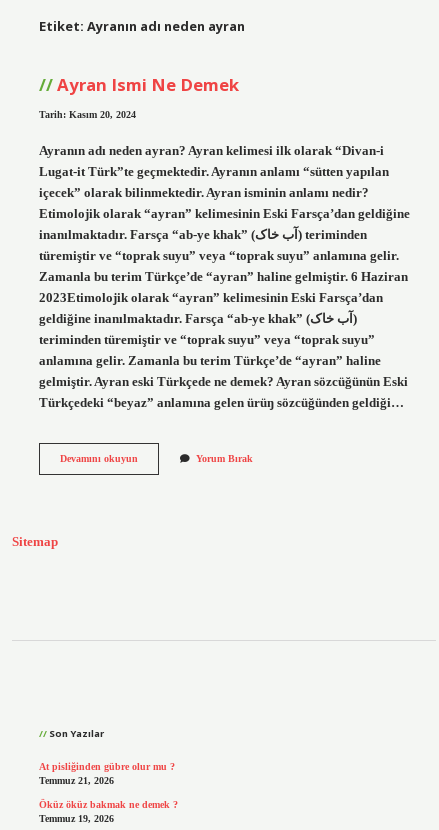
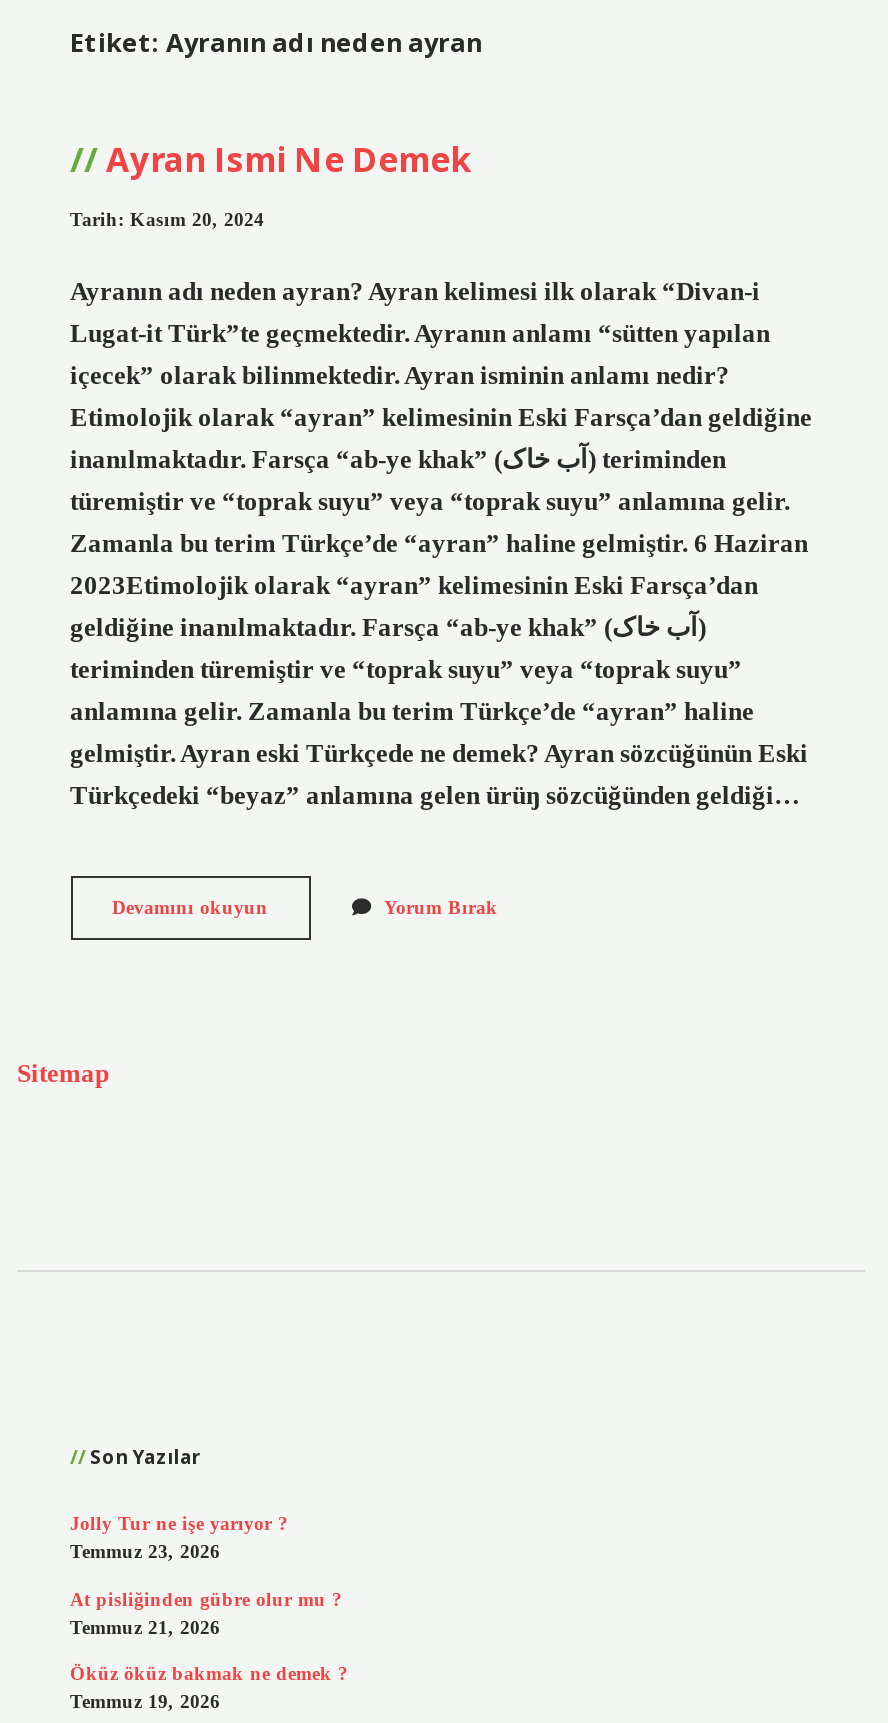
+ Jolly Tur ne işe yarıyor ?
+ Temmuz 23, 2026
